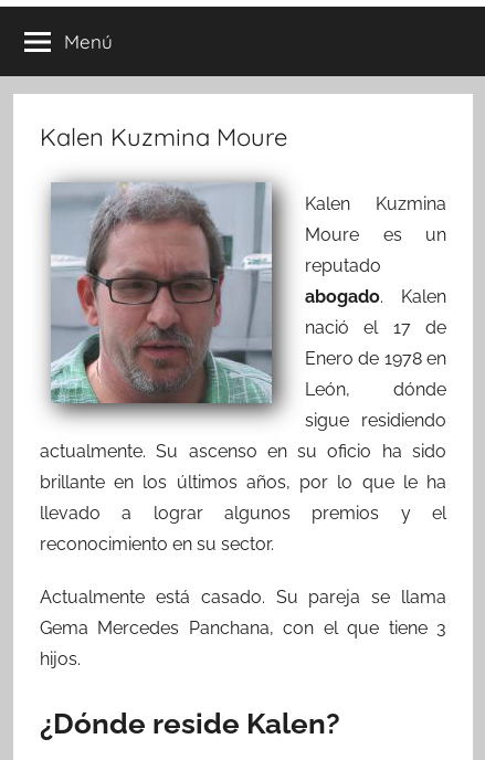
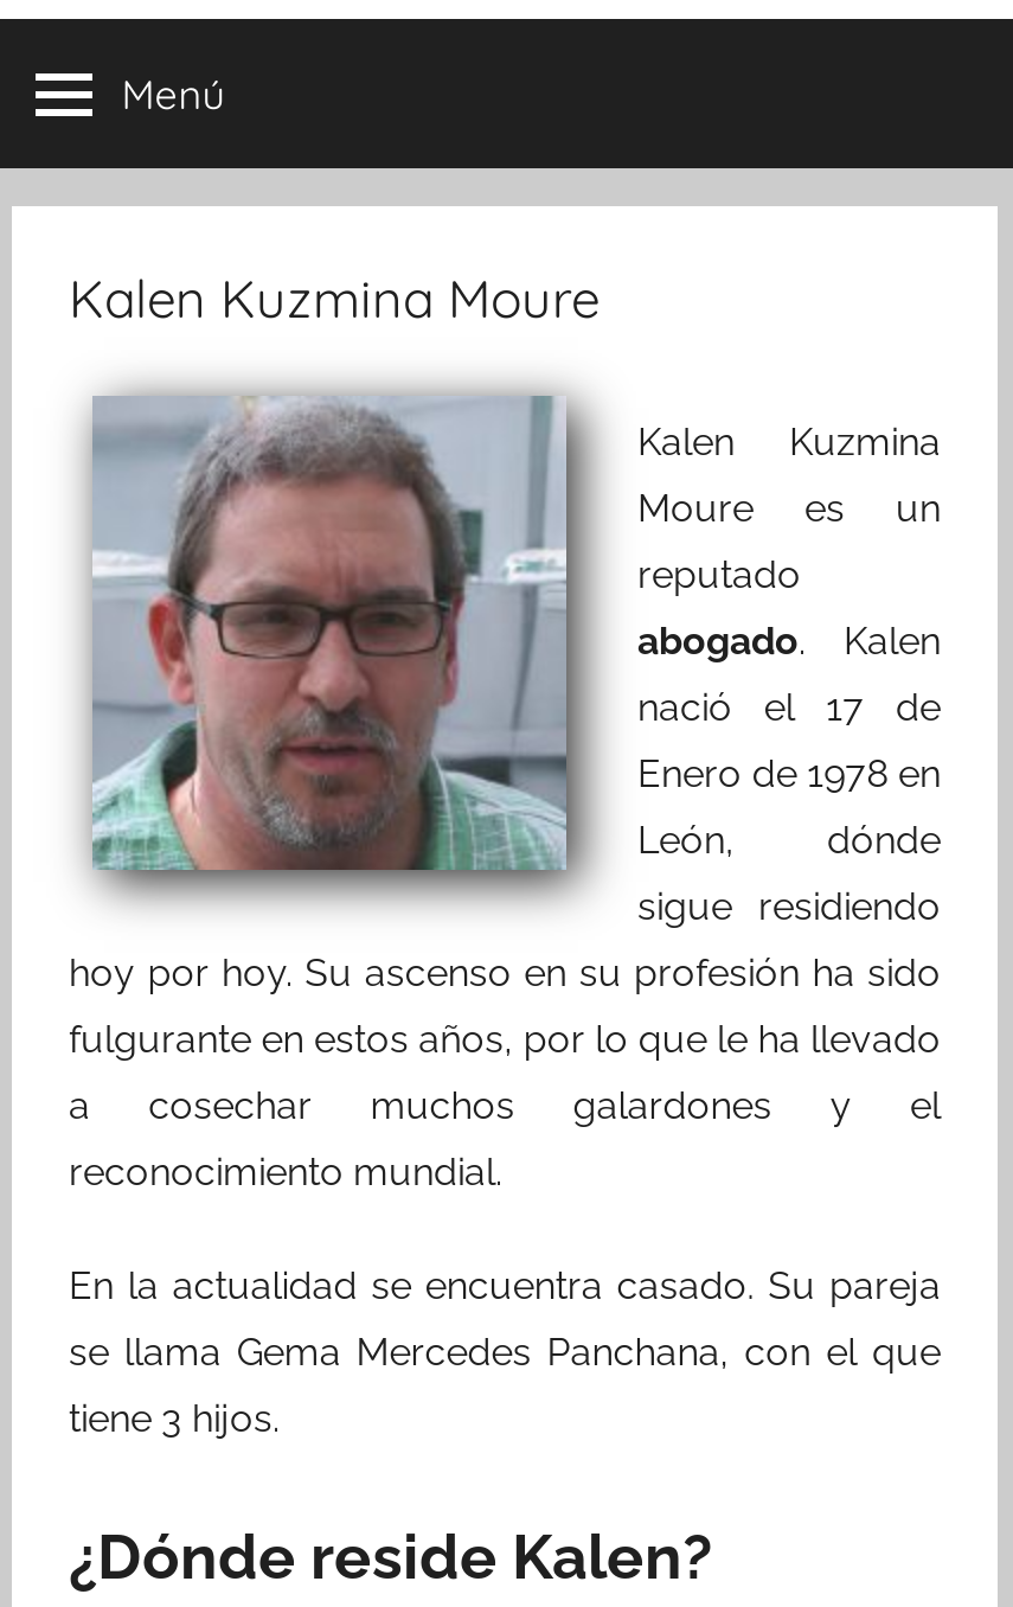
- actualmente. Su ascenso en su oficio ha sido
+ hoy por hoy. Su ascenso en su profesión ha sido

- brillante en los últimos años, por lo que le ha
+ fulgurante en estos años, por lo que le ha llevado

- llevado a lograr algunos premios y el
+ a cosechar muchos galardones y el

- reconocimiento en su sector.
+ reconocimiento mundial.

- Actualmente está casado. Su pareja se llama
+ En la actualidad se encuentra casado. Su pareja

- Gema Mercedes Panchana, con el que tiene 3
+ se llama Gema Mercedes Panchana, con el que

- hijos.
+ tiene 3 hijos.
